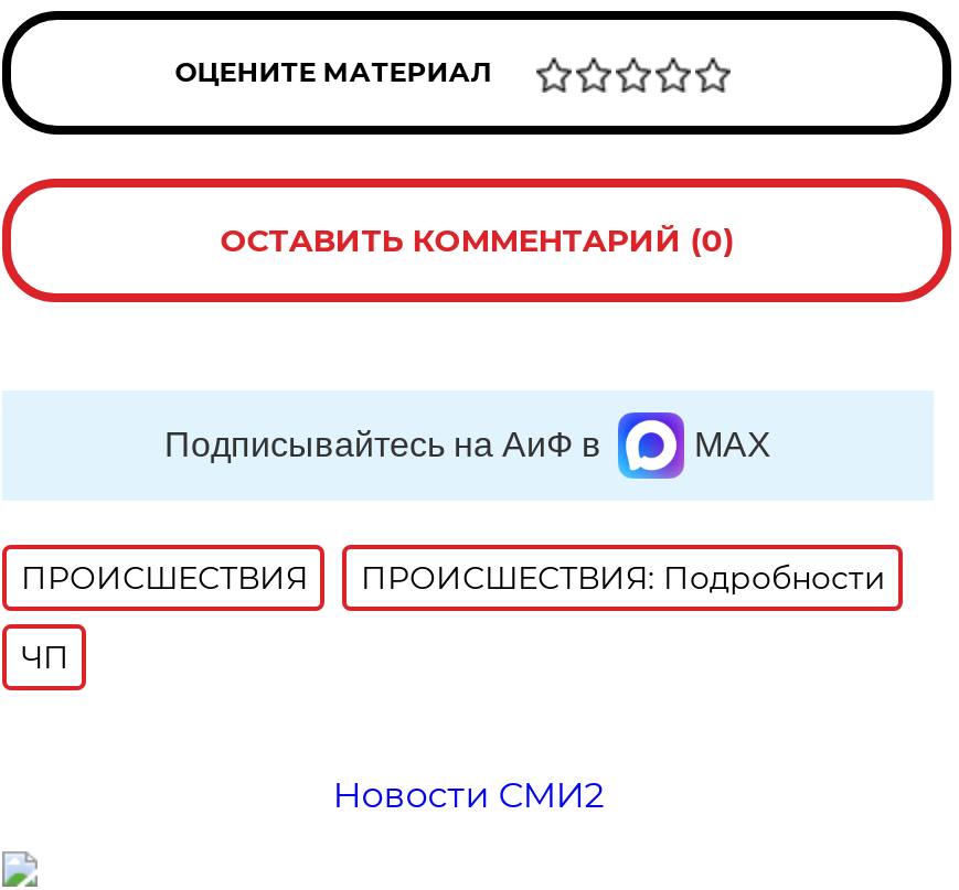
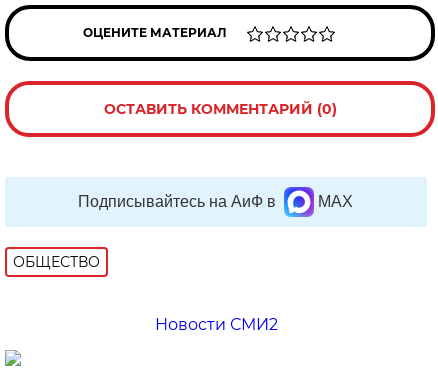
- ПРОИСШЕСТВИЯ
- ПРОИСШЕСТВИЯ: Подробности
- ЧП
+ ОБЩЕСТВО
